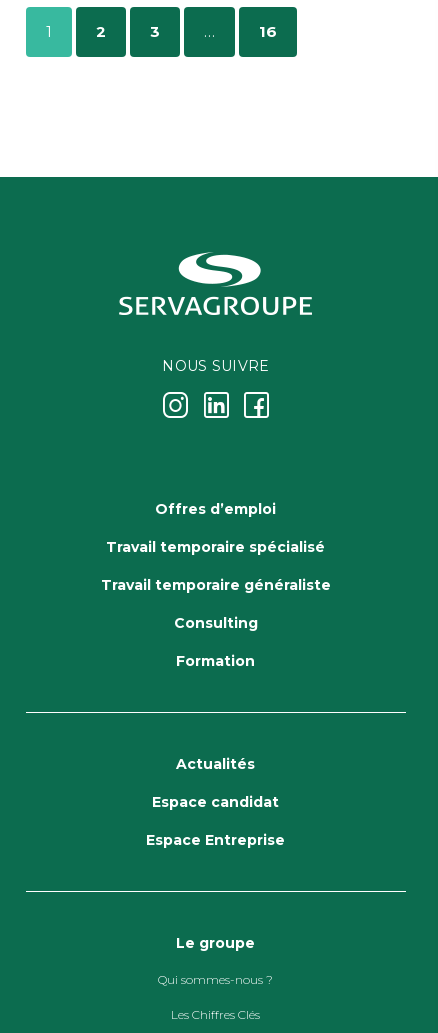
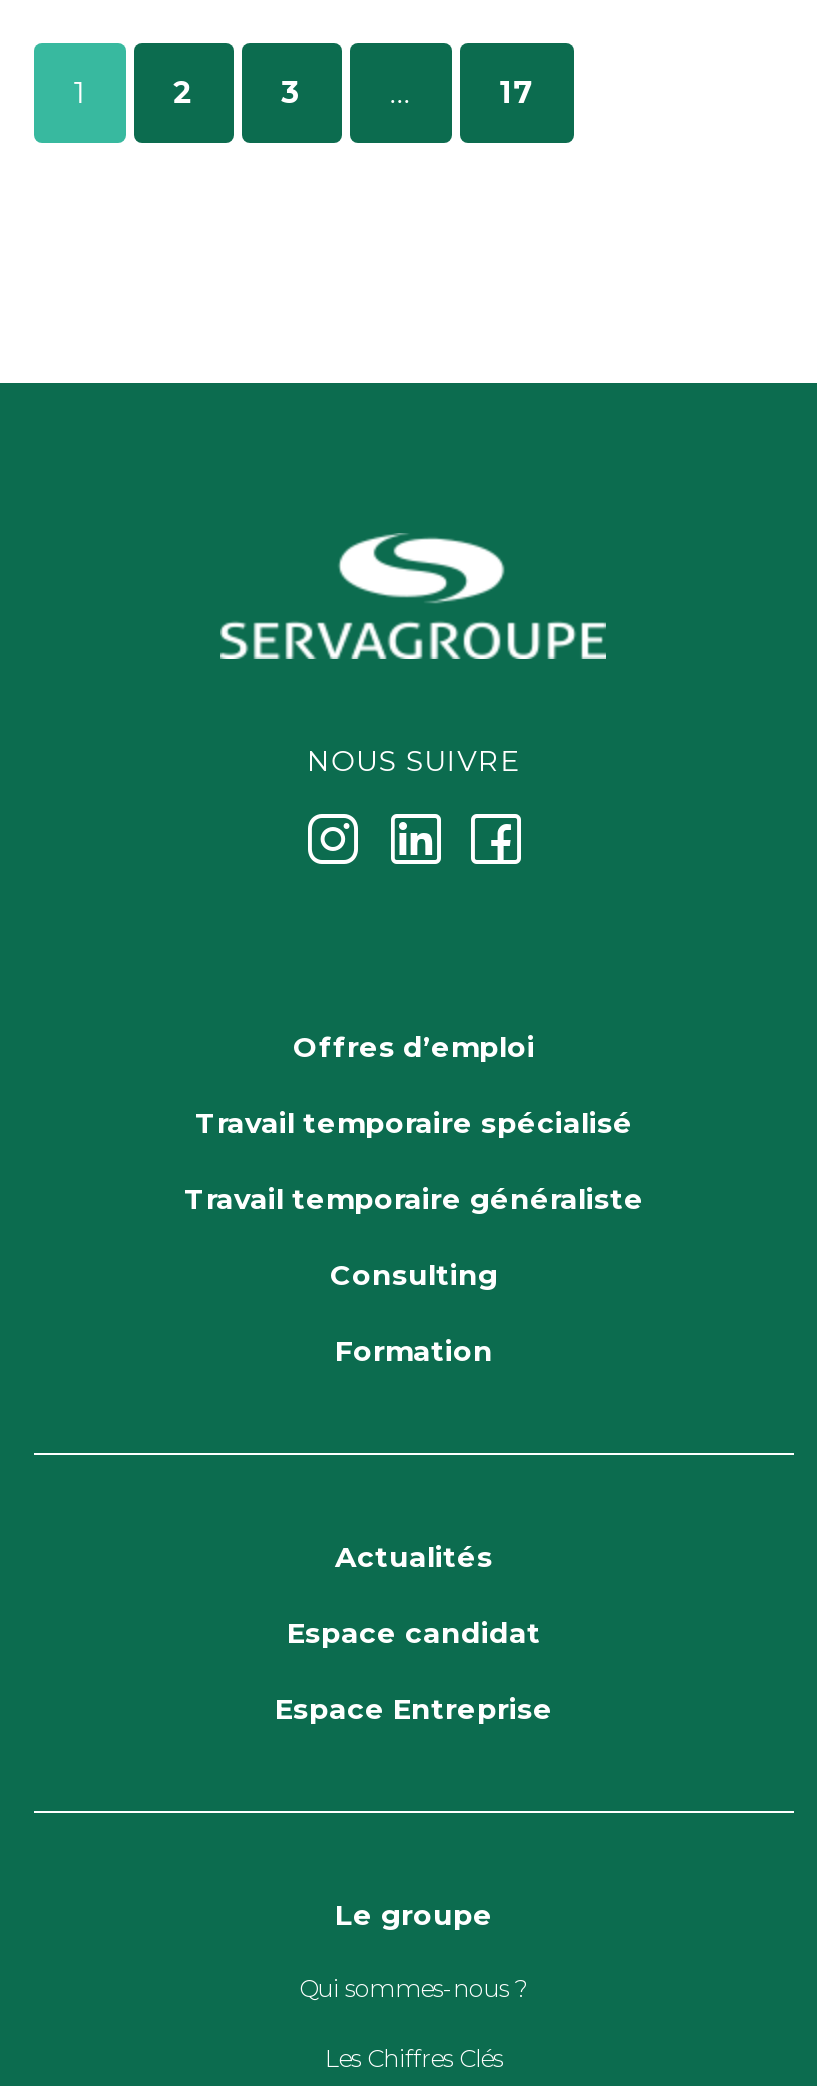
- 16
+ 17
